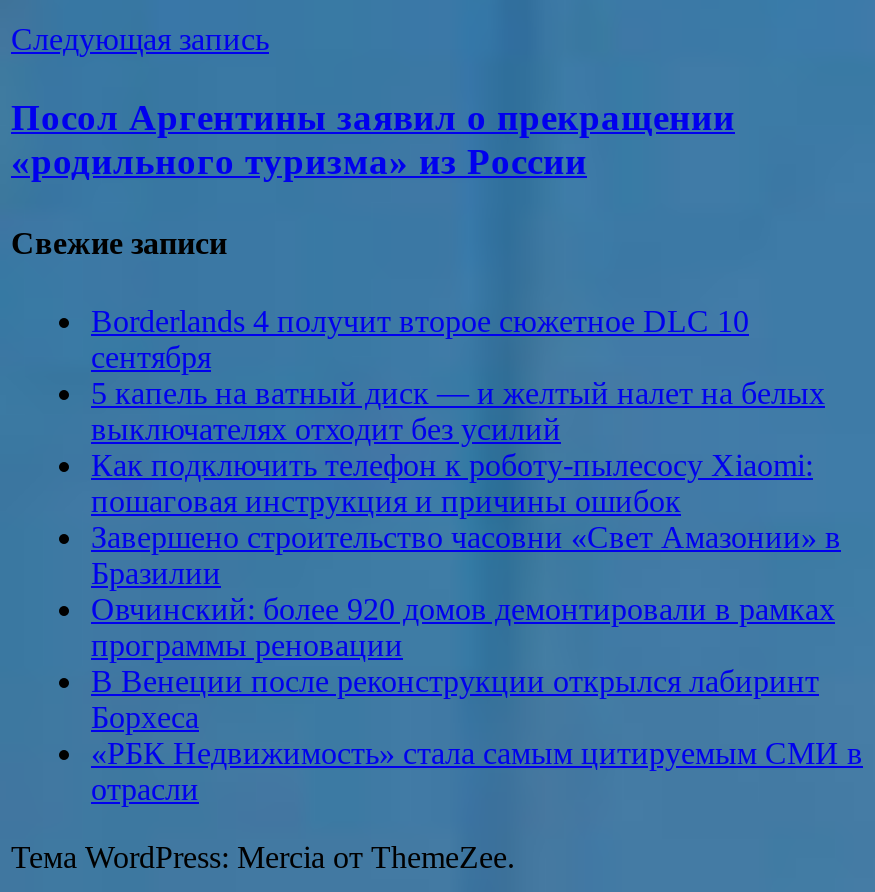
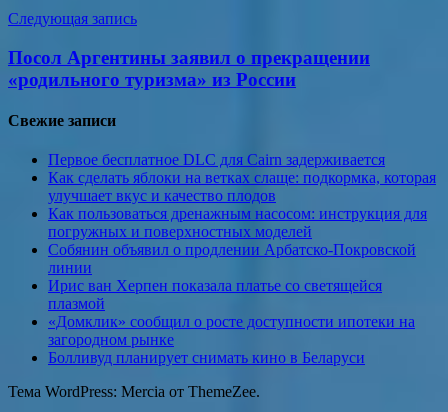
- Borderlands 4 получит второе сюжетное DLC 10
- сентября
- 5 капель на ватный диск — и желтый налет на белых
- выключателях отходит без усилий
- Как подключить телефон к роботу-пылесосу Xiaomi:
- пошаговая инструкция и причины ошибок
- Завершено строительство часовни «Свет Амазонии» в
- Бразилии
- Овчинский: более 920 домов демонтировали в рамках
- программы реновации
- В Венеции после реконструкции открылся лабиринт
- Борхеса
- «РБК Недвижимость» стала самым цитируемым СМИ в
- отрасли
+ Первое бесплатное DLC для Cairn задерживается
+ Как сделать яблоки на ветках слаще: подкормка, которая
+ улучшает вкус и качество плодов
+ Как пользоваться дренажным насосом: инструкция для
+ погружных и поверхностных моделей
+ Собянин объявил о продлении Арбатско-Покровской
+ линии
+ Ирис ван Херпен показала платье со светящейся
+ плазмой
+ «Домклик» сообщил о росте доступности ипотеки на
+ загородном рынке
+ Болливуд планирует снимать кино в Беларуси
